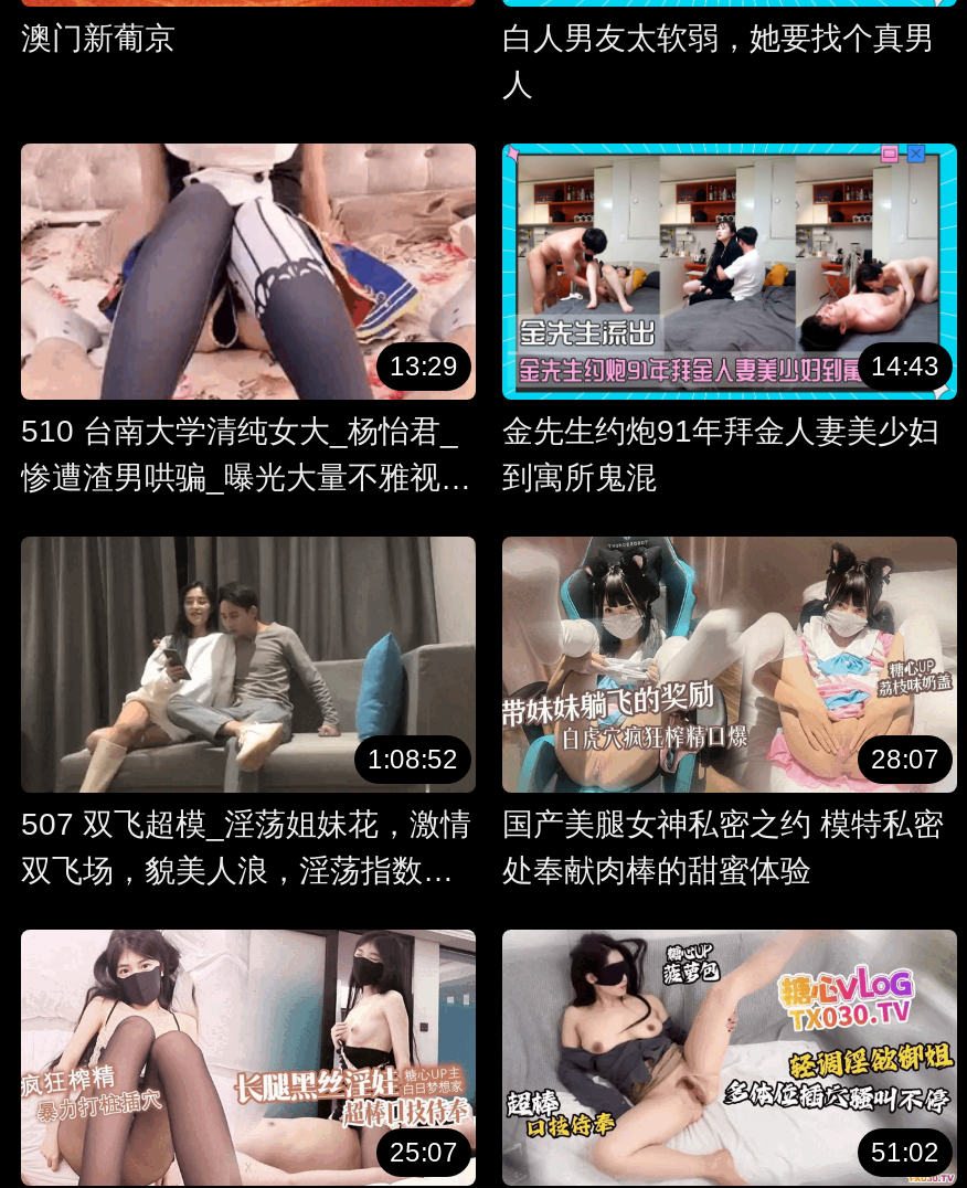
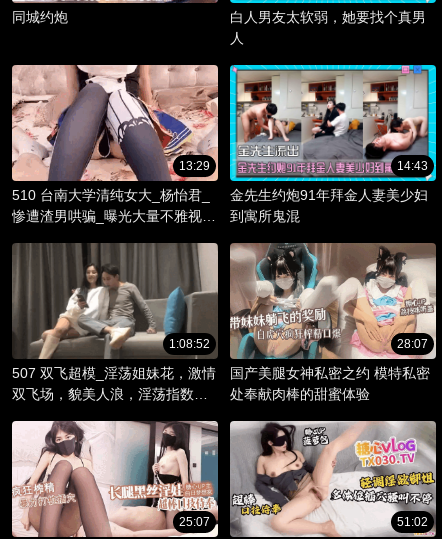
- 澳门新葡京
+ 同城约炮
